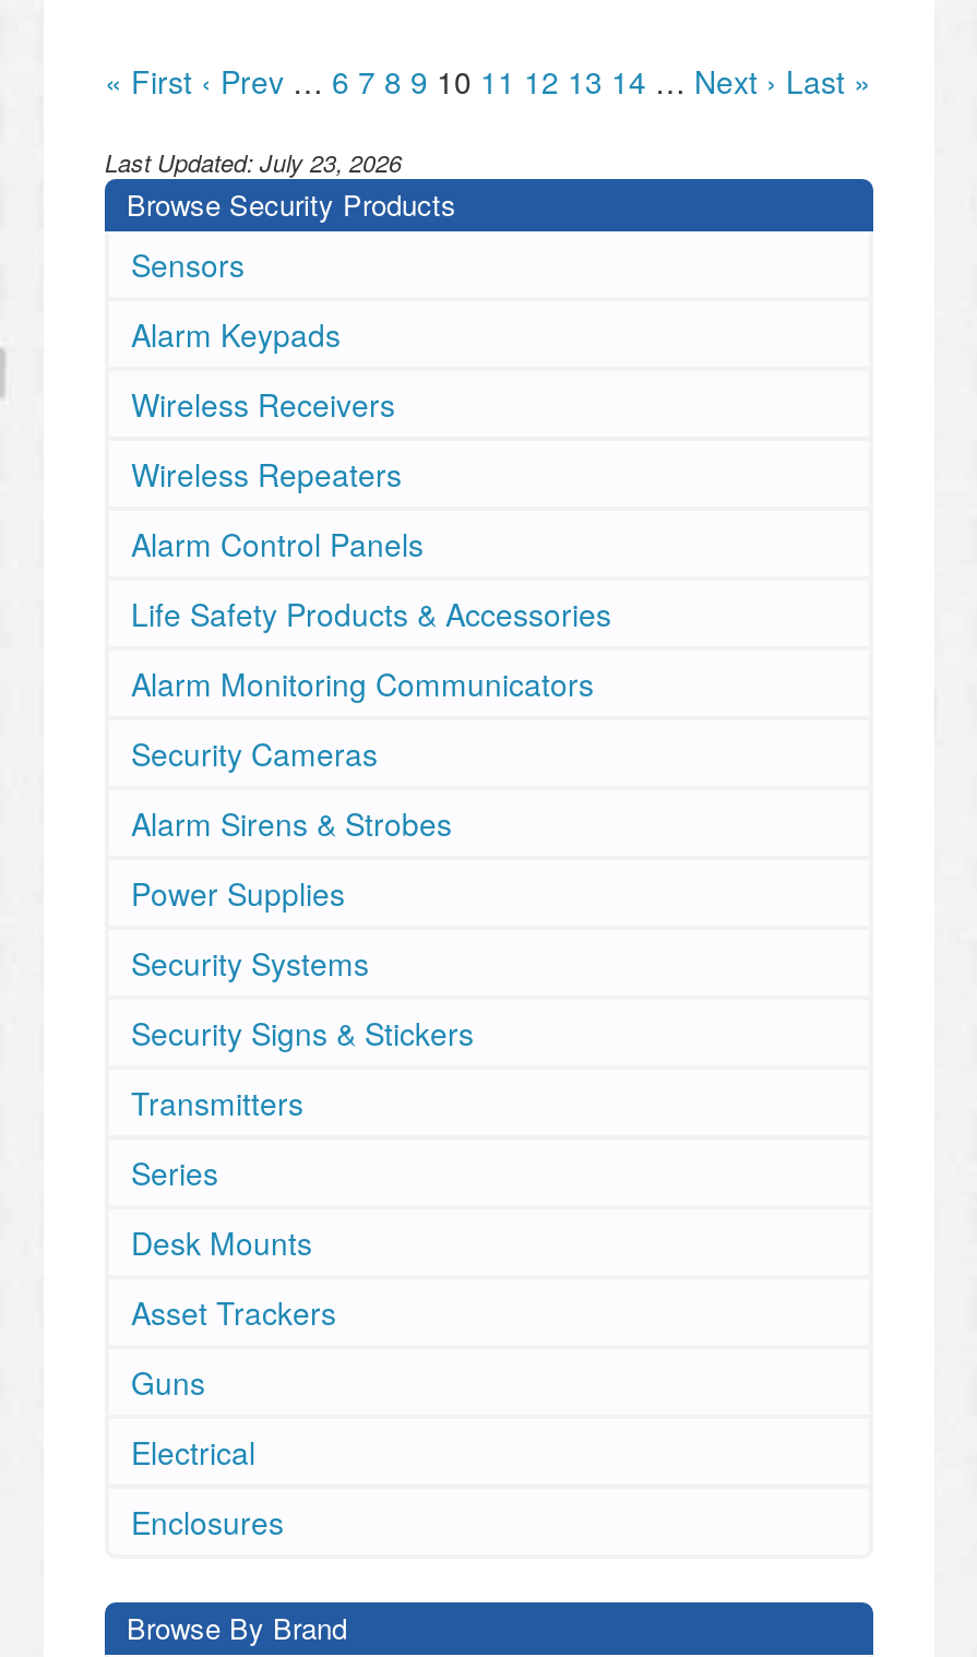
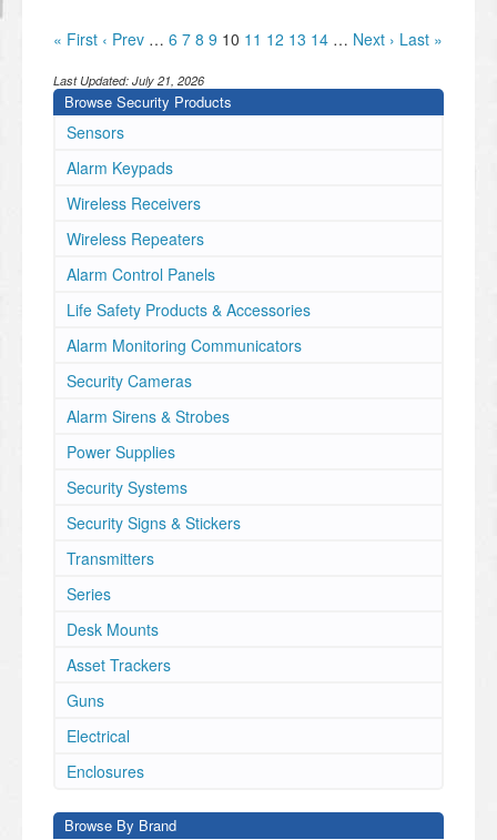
- Last Updated: July 23, 2026
+ Last Updated: July 21, 2026
